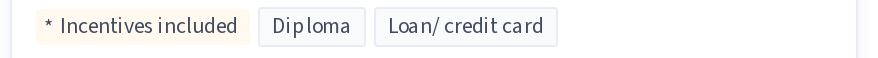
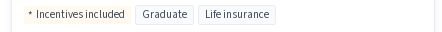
- Diploma
- Loan/ credit card
+ Graduate
+ Life insurance
